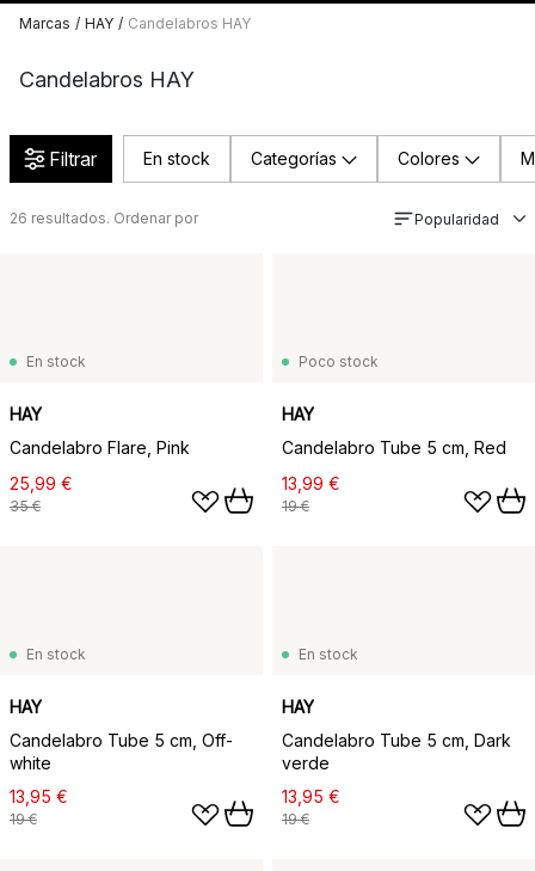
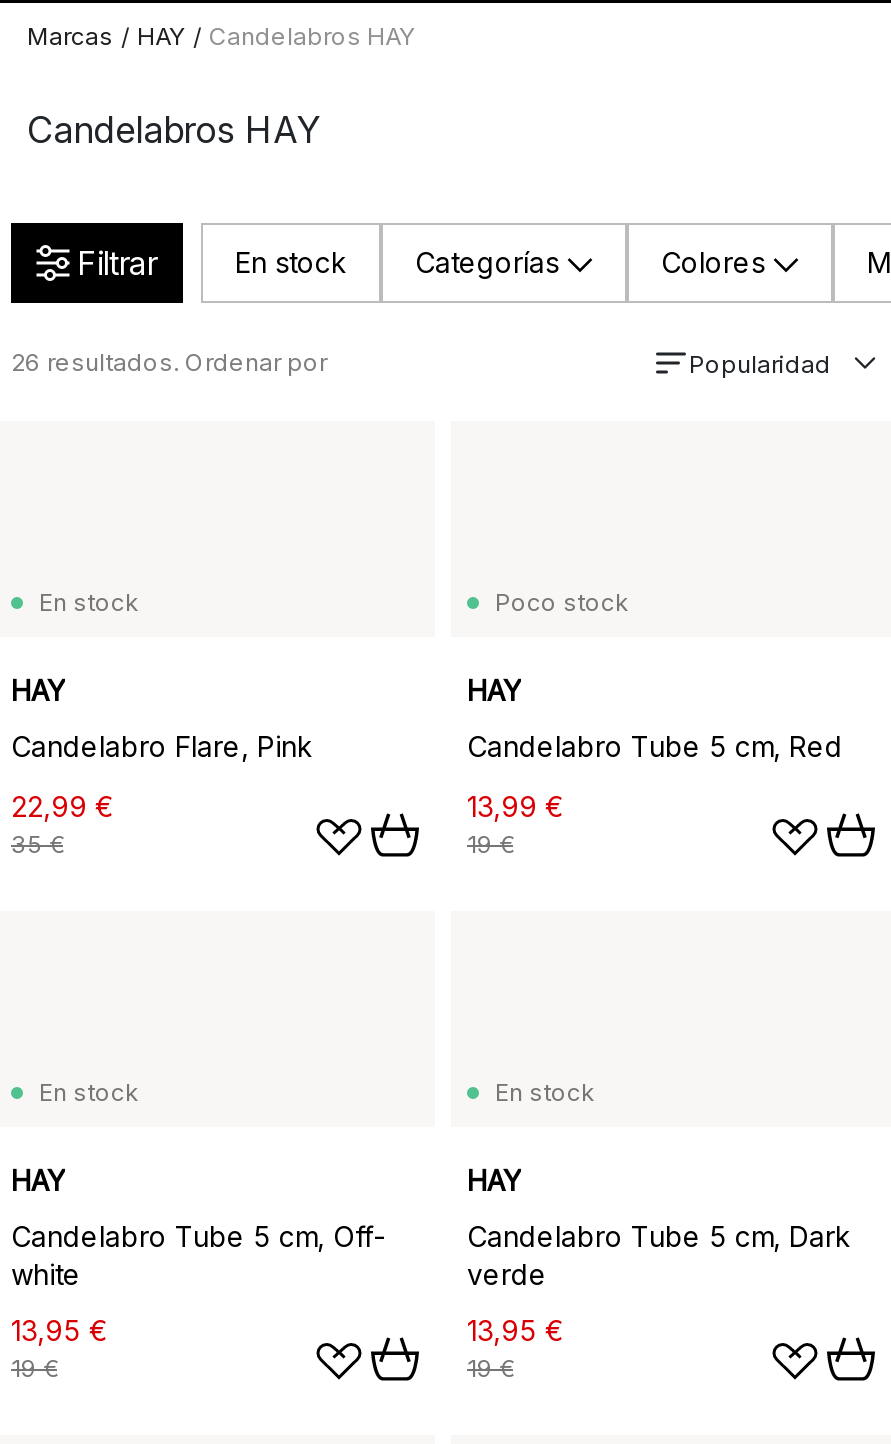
- 25,99 €
+ 22,99 €
